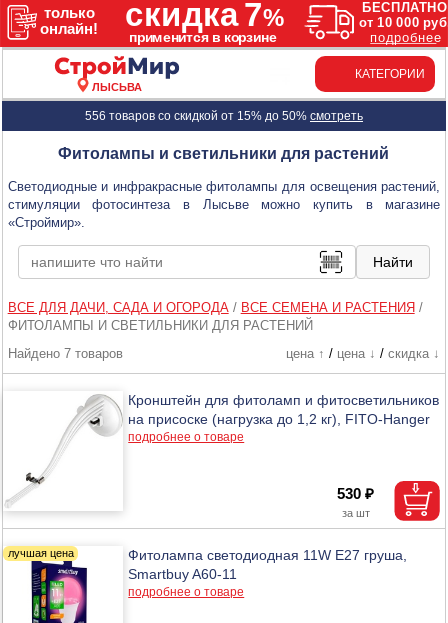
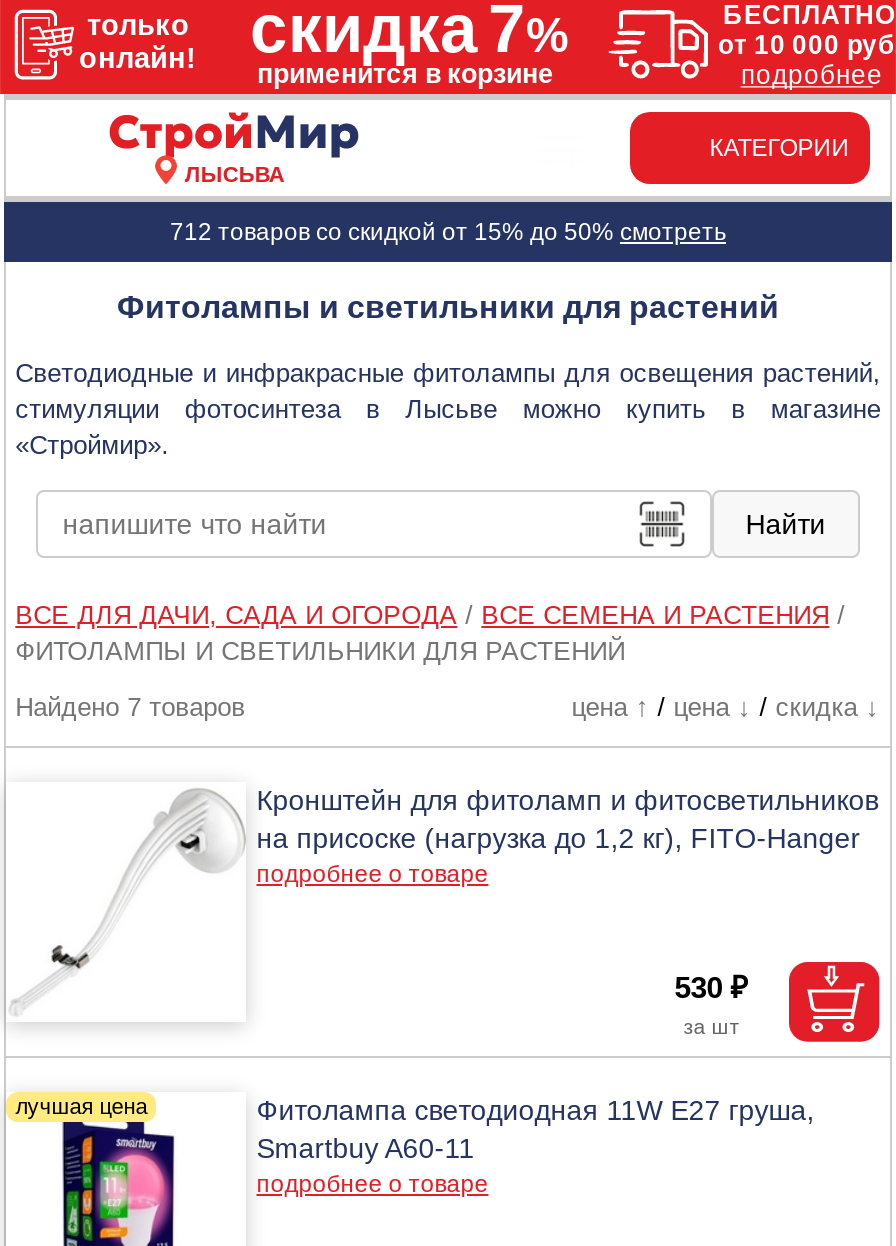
- 556 товаров со скидкой от 15% до 50% смотреть
+ 712 товаров со скидкой от 15% до 50% смотреть
